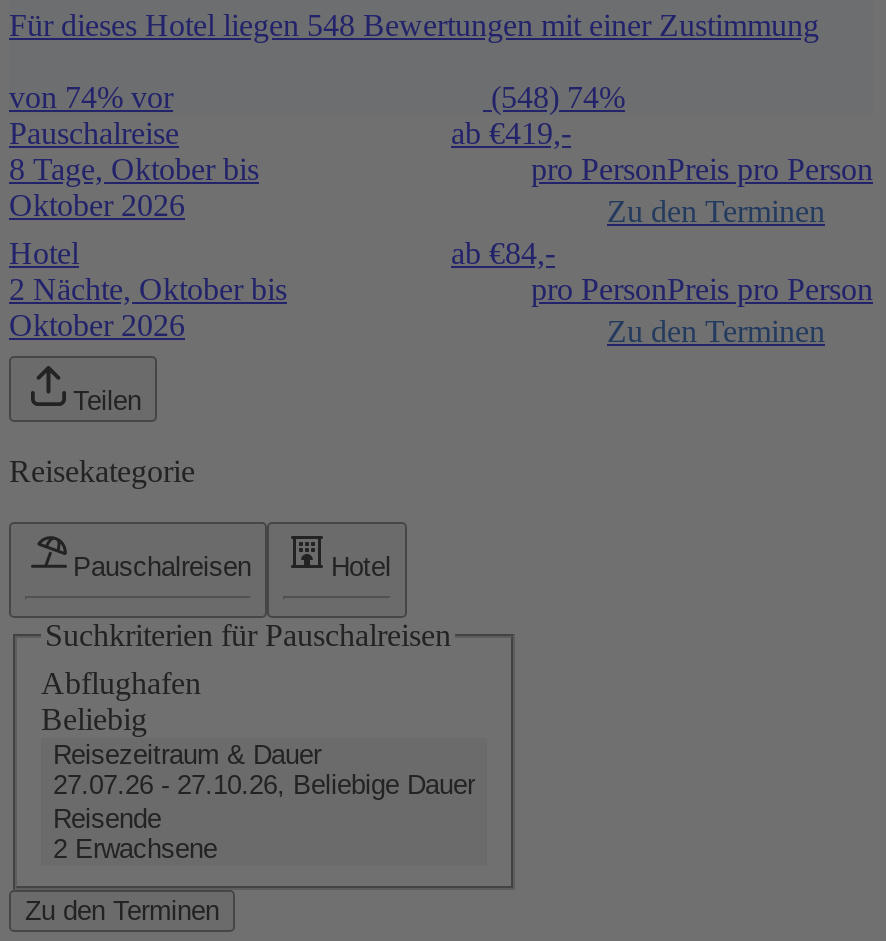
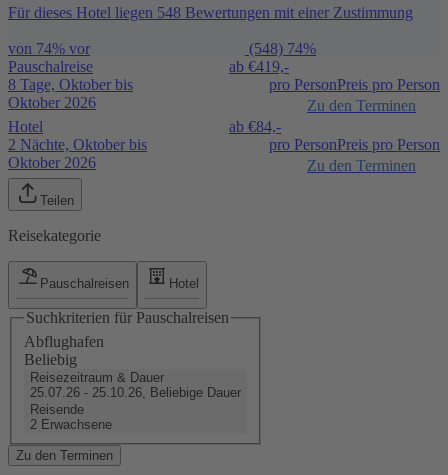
- 27.07.26 - 27.10.26, Beliebige Dauer
+ 25.07.26 - 25.10.26, Beliebige Dauer
